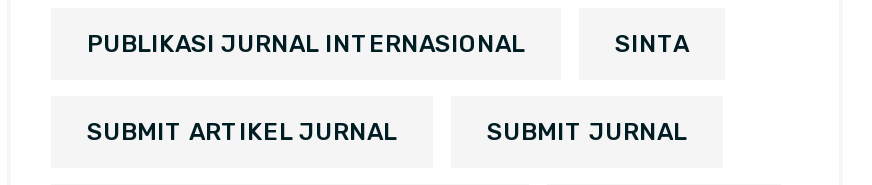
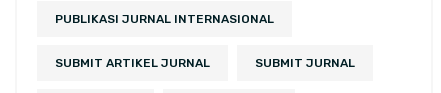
- SINTA
